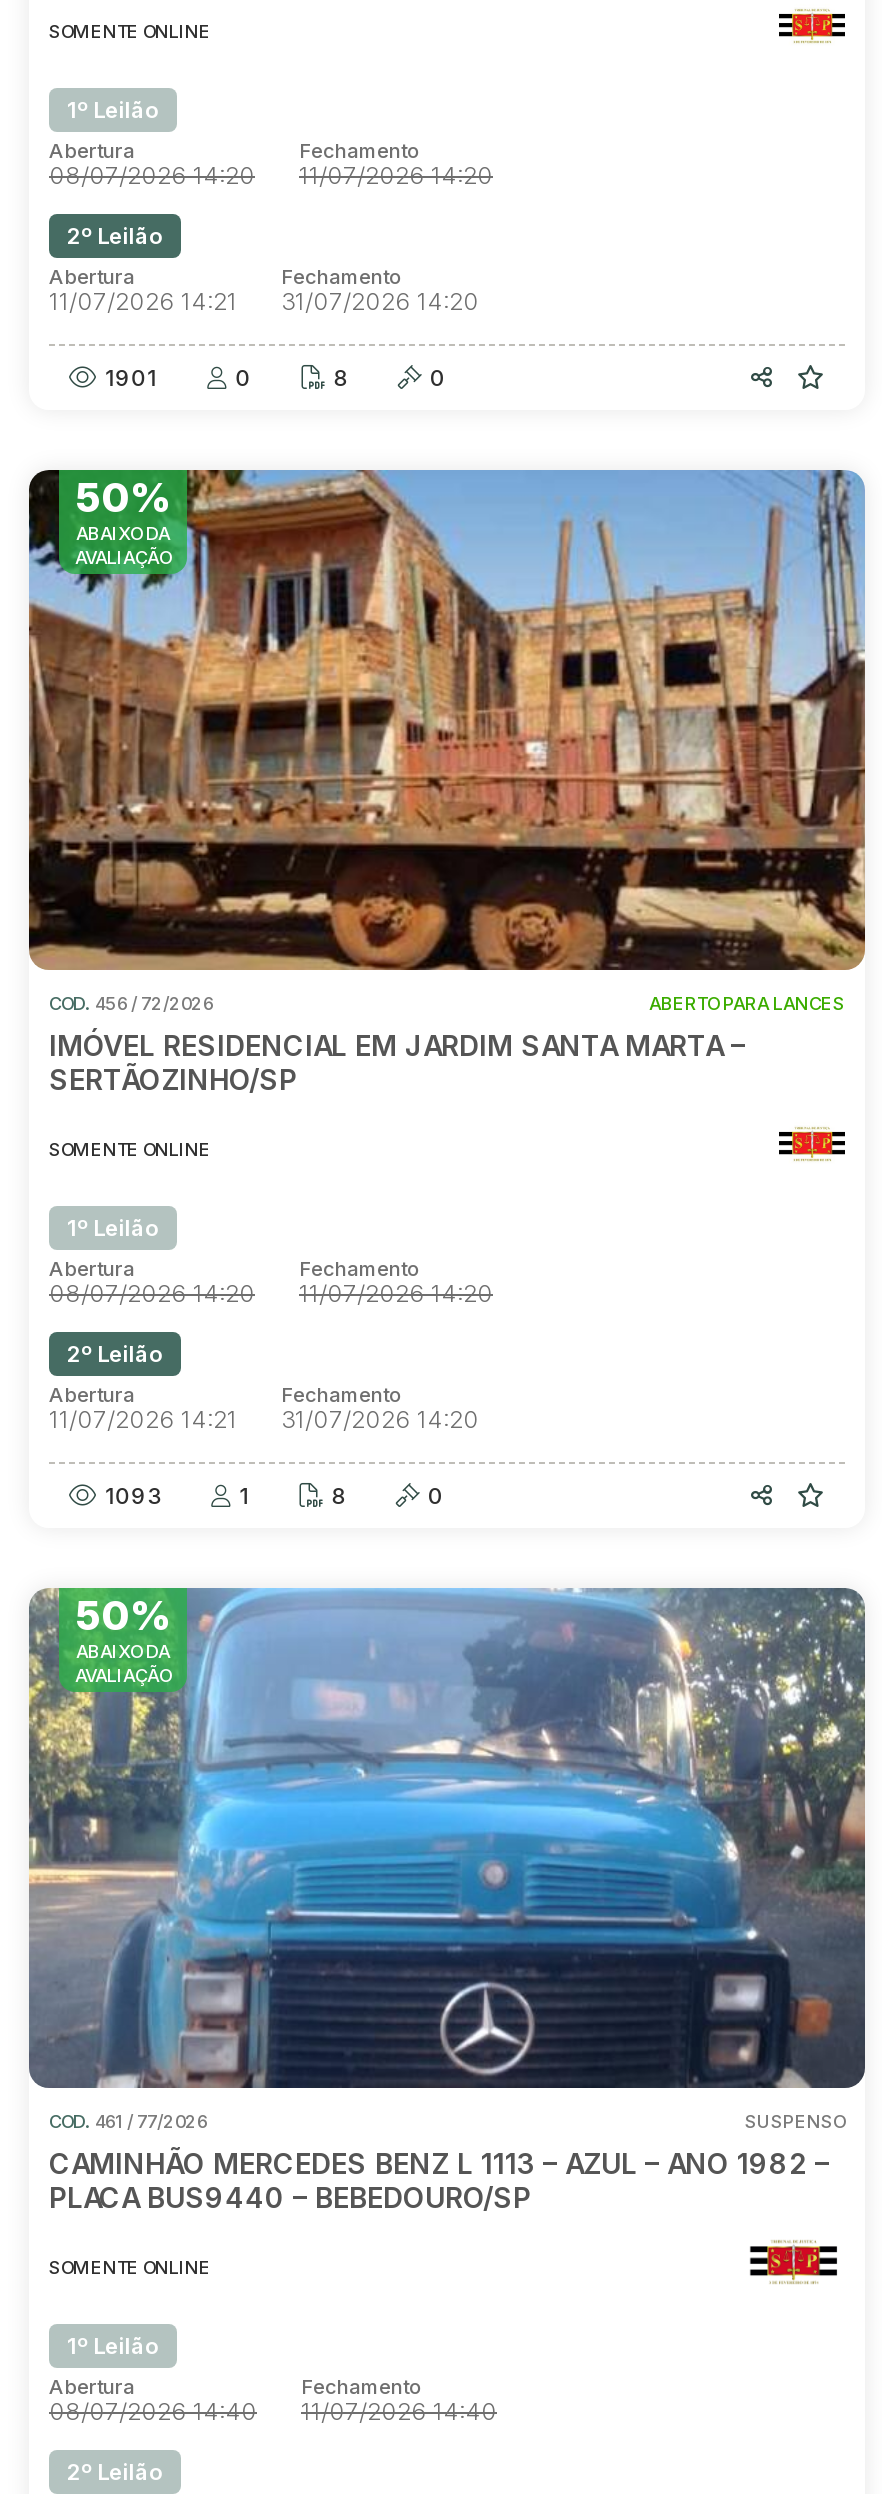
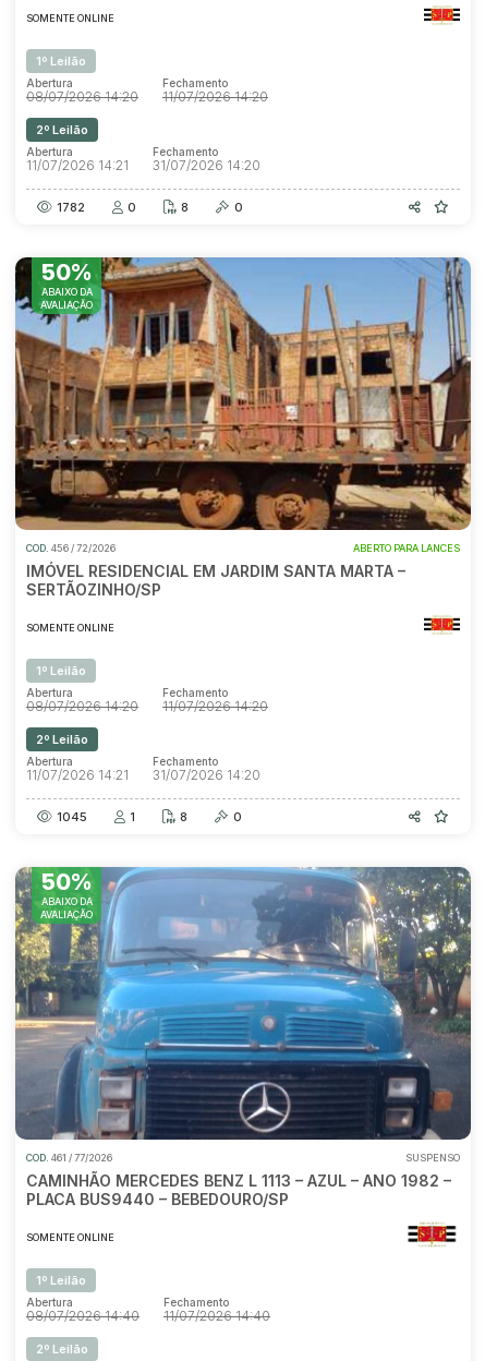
- 1901
+ 1782

- 1093
+ 1045
